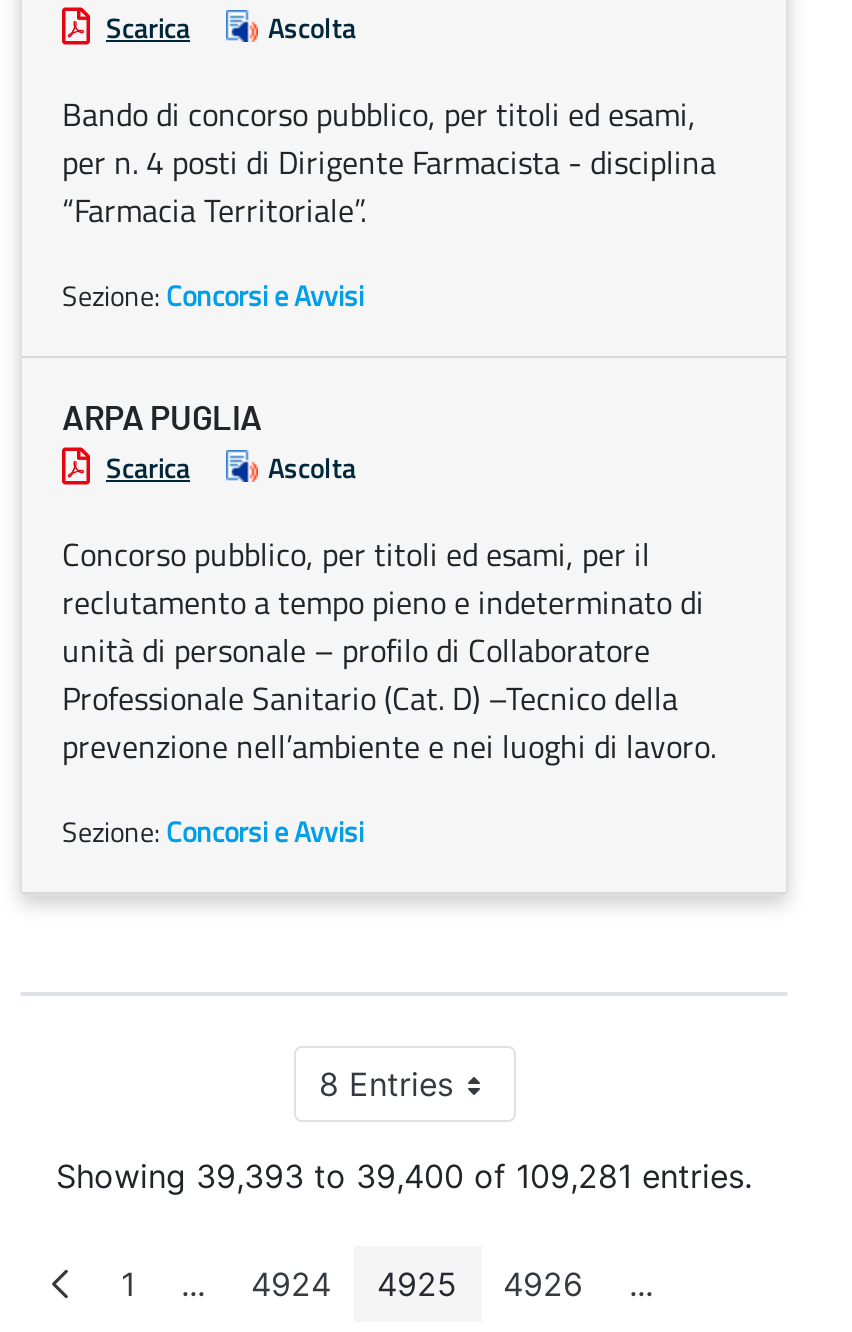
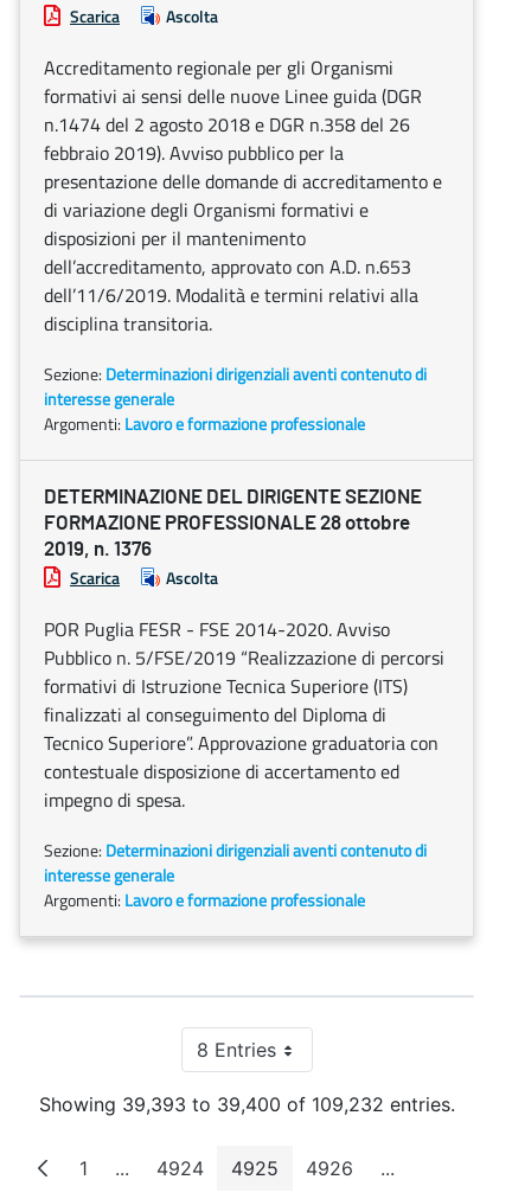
- Bando di concorso pubblico, per titoli ed esami,
- per n. 4 posti di Dirigente Farmacista - disciplina
- “Farmacia Territoriale”.
+ Accreditamento regionale per gli Organismi
+ formativi ai sensi delle nuove Linee guida (DGR
+ n.1474 del 2 agosto 2018 e DGR n.358 del 26
+ febbraio 2019). Avviso pubblico per la
+ presentazione delle domande di accreditamento e
+ di variazione degli Organismi formativi e
+ disposizioni per il mantenimento
+ dell’accreditamento, approvato con A.D. n.653
+ dell’11/6/2019. Modalità e termini relativi alla
+ disciplina transitoria.

- Sezione: Concorsi e Avvisi
+ Sezione: Determinazioni dirigenziali aventi contenuto di
+ interesse generale
+ Argomenti: Lavoro e formazione professionale

- ARPA PUGLIA
+ DETERMINAZIONE DEL DIRIGENTE SEZIONE
+ FORMAZIONE PROFESSIONALE 28 ottobre
+ 2019, n. 1376

- Concorso pubblico, per titoli ed esami, per il
- reclutamento a tempo pieno e indeterminato di
- unità di personale – profilo di Collaboratore
- Professionale Sanitario (Cat. D) –Tecnico della
- prevenzione nell’ambiente e nei luoghi di lavoro.
+ POR Puglia FESR - FSE 2014-2020. Avviso
+ Pubblico n. 5/FSE/2019 “Realizzazione di percorsi
+ formativi di Istruzione Tecnica Superiore (ITS)
+ finalizzati al conseguimento del Diploma di
+ Tecnico Superiore”. Approvazione graduatoria con
+ contestuale disposizione di accertamento ed
+ impegno di spesa.

- Sezione: Concorsi e Avvisi
+ Sezione: Determinazioni dirigenziali aventi contenuto di
+ interesse generale
+ Argomenti: Lavoro e formazione professionale

- Showing 39,393 to 39,400 of 109,281 entries.
+ Showing 39,393 to 39,400 of 109,232 entries.
